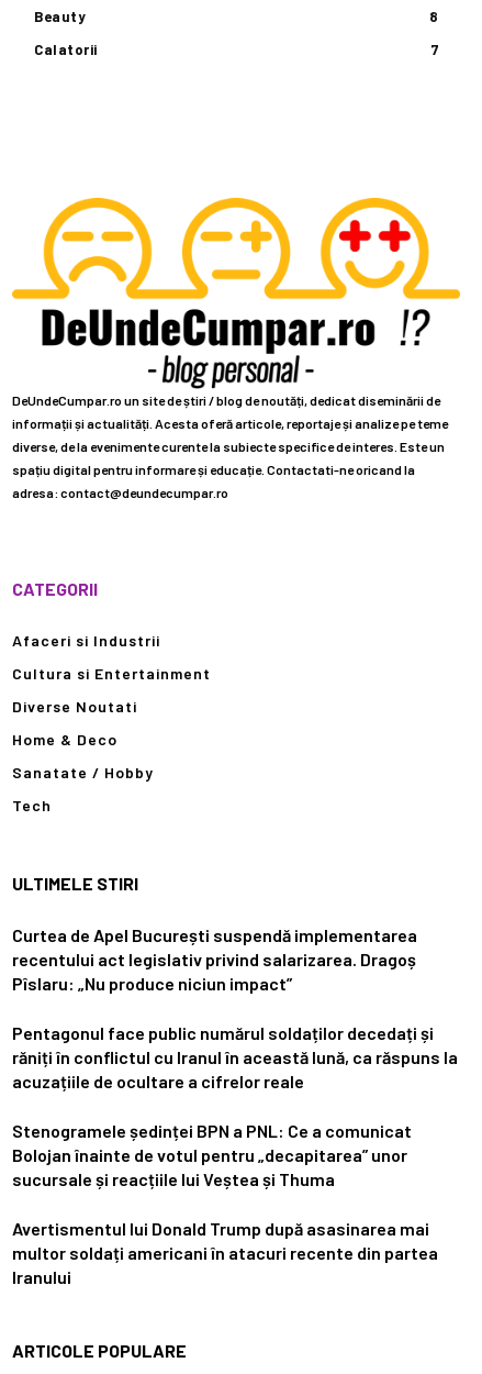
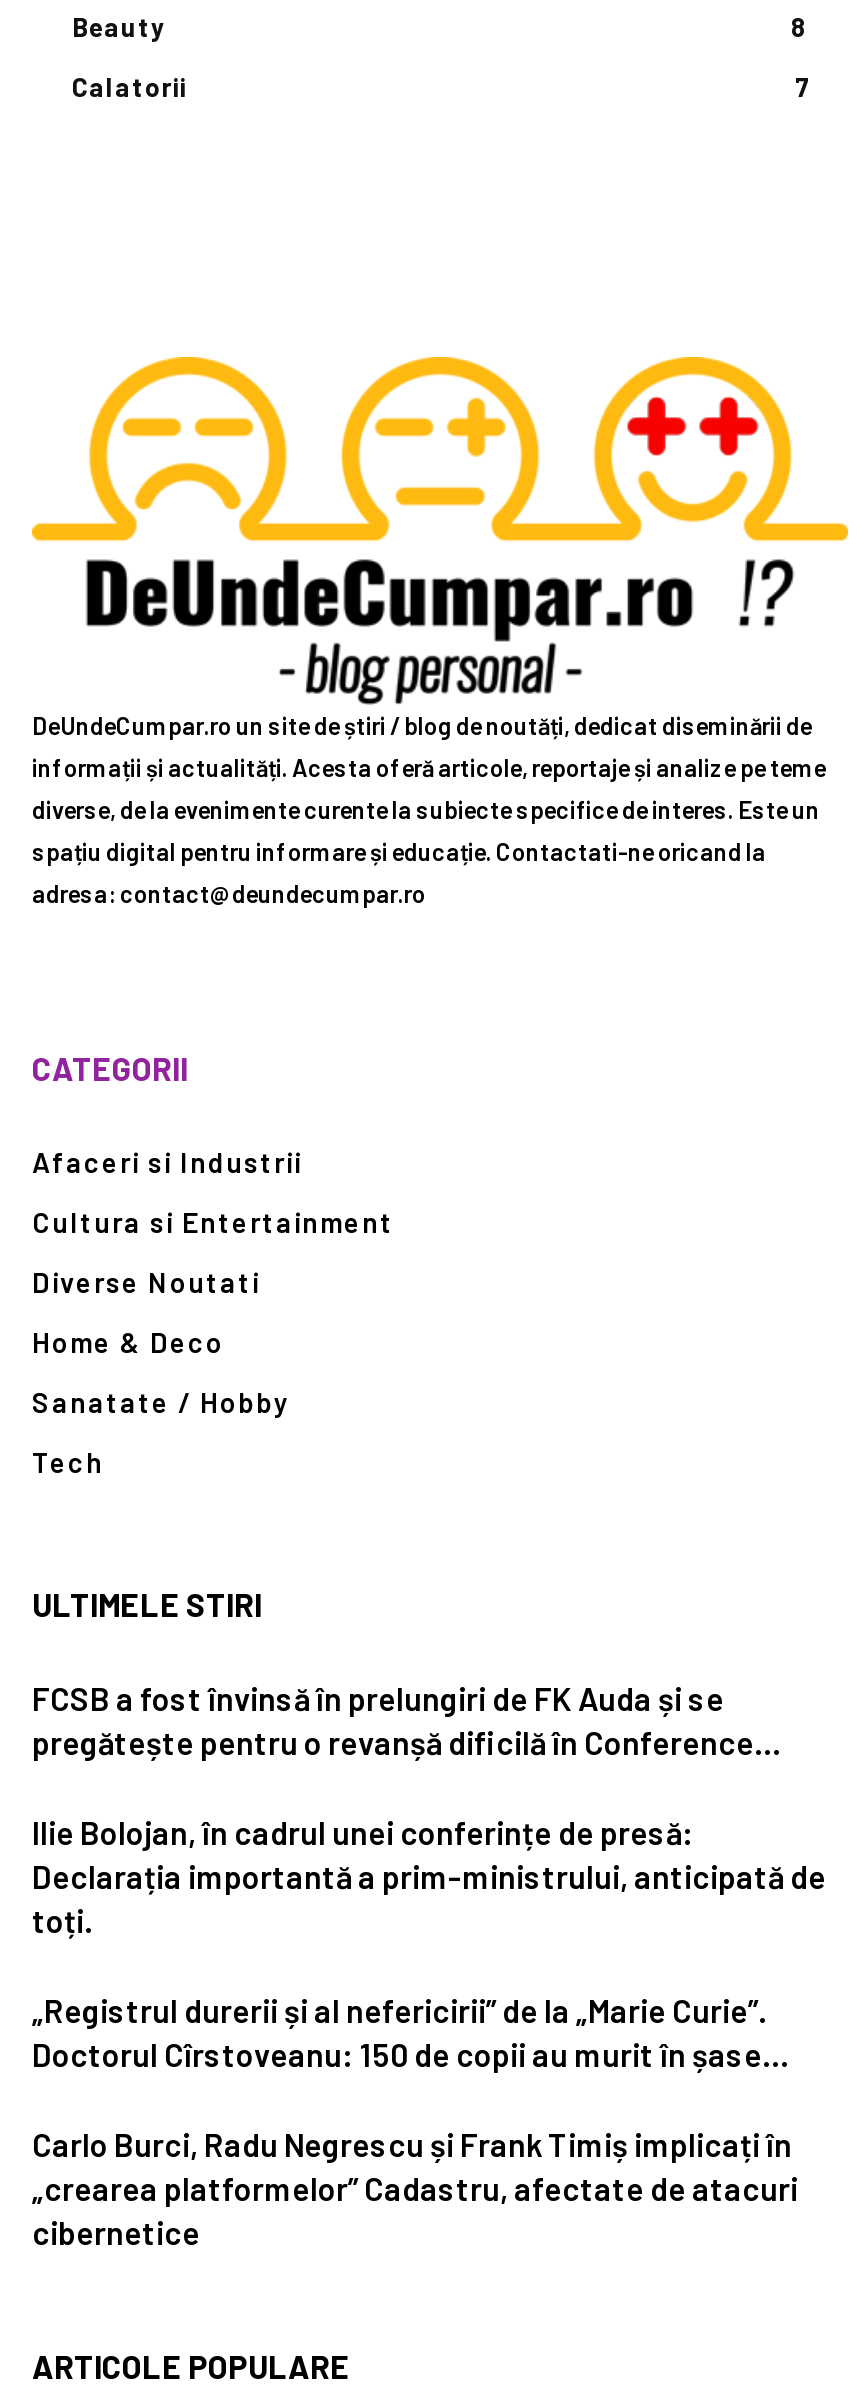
- Curtea de Apel București suspendă implementarea
- recentului act legislativ privind salarizarea. Dragoș
- Pîslaru: „Nu produce niciun impact”
+ FCSB a fost învinsă în prelungiri de FK Auda și se
+ pregătește pentru o revanșă dificilă în Conference…

- Pentagonul face public numărul soldaților decedați și
- răniți în conflictul cu Iranul în această lună, ca răspuns la
- acuzațiile de ocultare a cifrelor reale
+ Ilie Bolojan, în cadrul unei conferințe de presă:
+ Declarația importantă a prim-ministrului, anticipată de
+ toți.

- Stenogramele ședinței BPN a PNL: Ce a comunicat
- Bolojan înainte de votul pentru „decapitarea” unor
- sucursale și reacțiile lui Veștea și Thuma
+ „Registrul durerii și al nefericirii” de la „Marie Curie”.
+ Doctorul Cîrstoveanu: 150 de copii au murit în șase…

- Avertismentul lui Donald Trump după asasinarea mai
- multor soldați americani în atacuri recente din partea
- Iranului
+ Carlo Burci, Radu Negrescu și Frank Timiș implicați în
+ „crearea platformelor” Cadastru, afectate de atacuri
+ cibernetice
